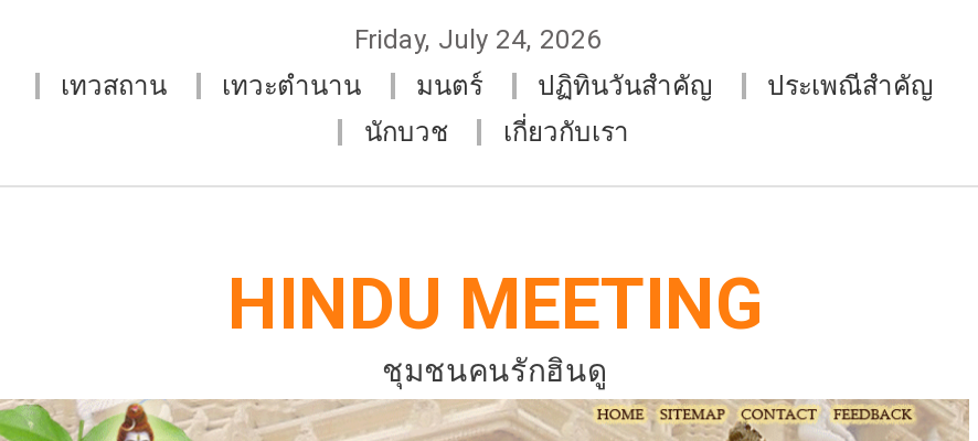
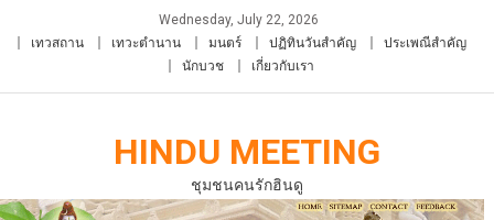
- Friday, July 24, 2026
+ Wednesday, July 22, 2026
